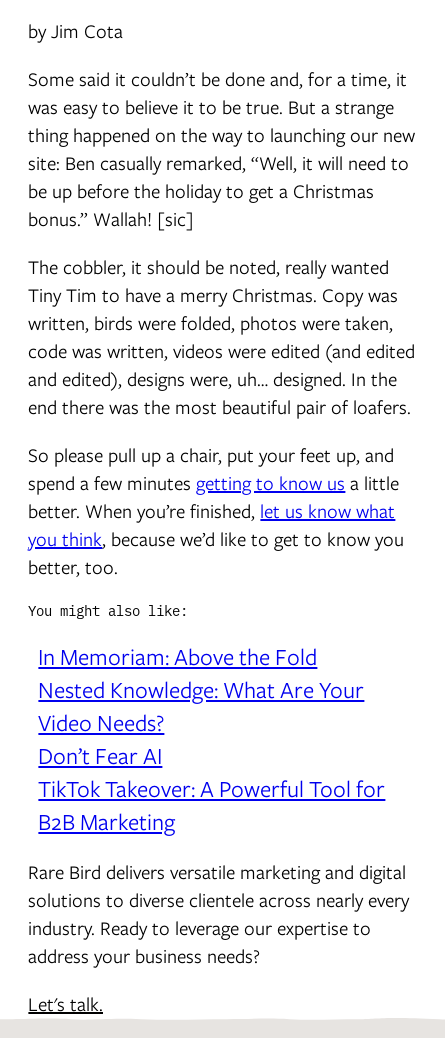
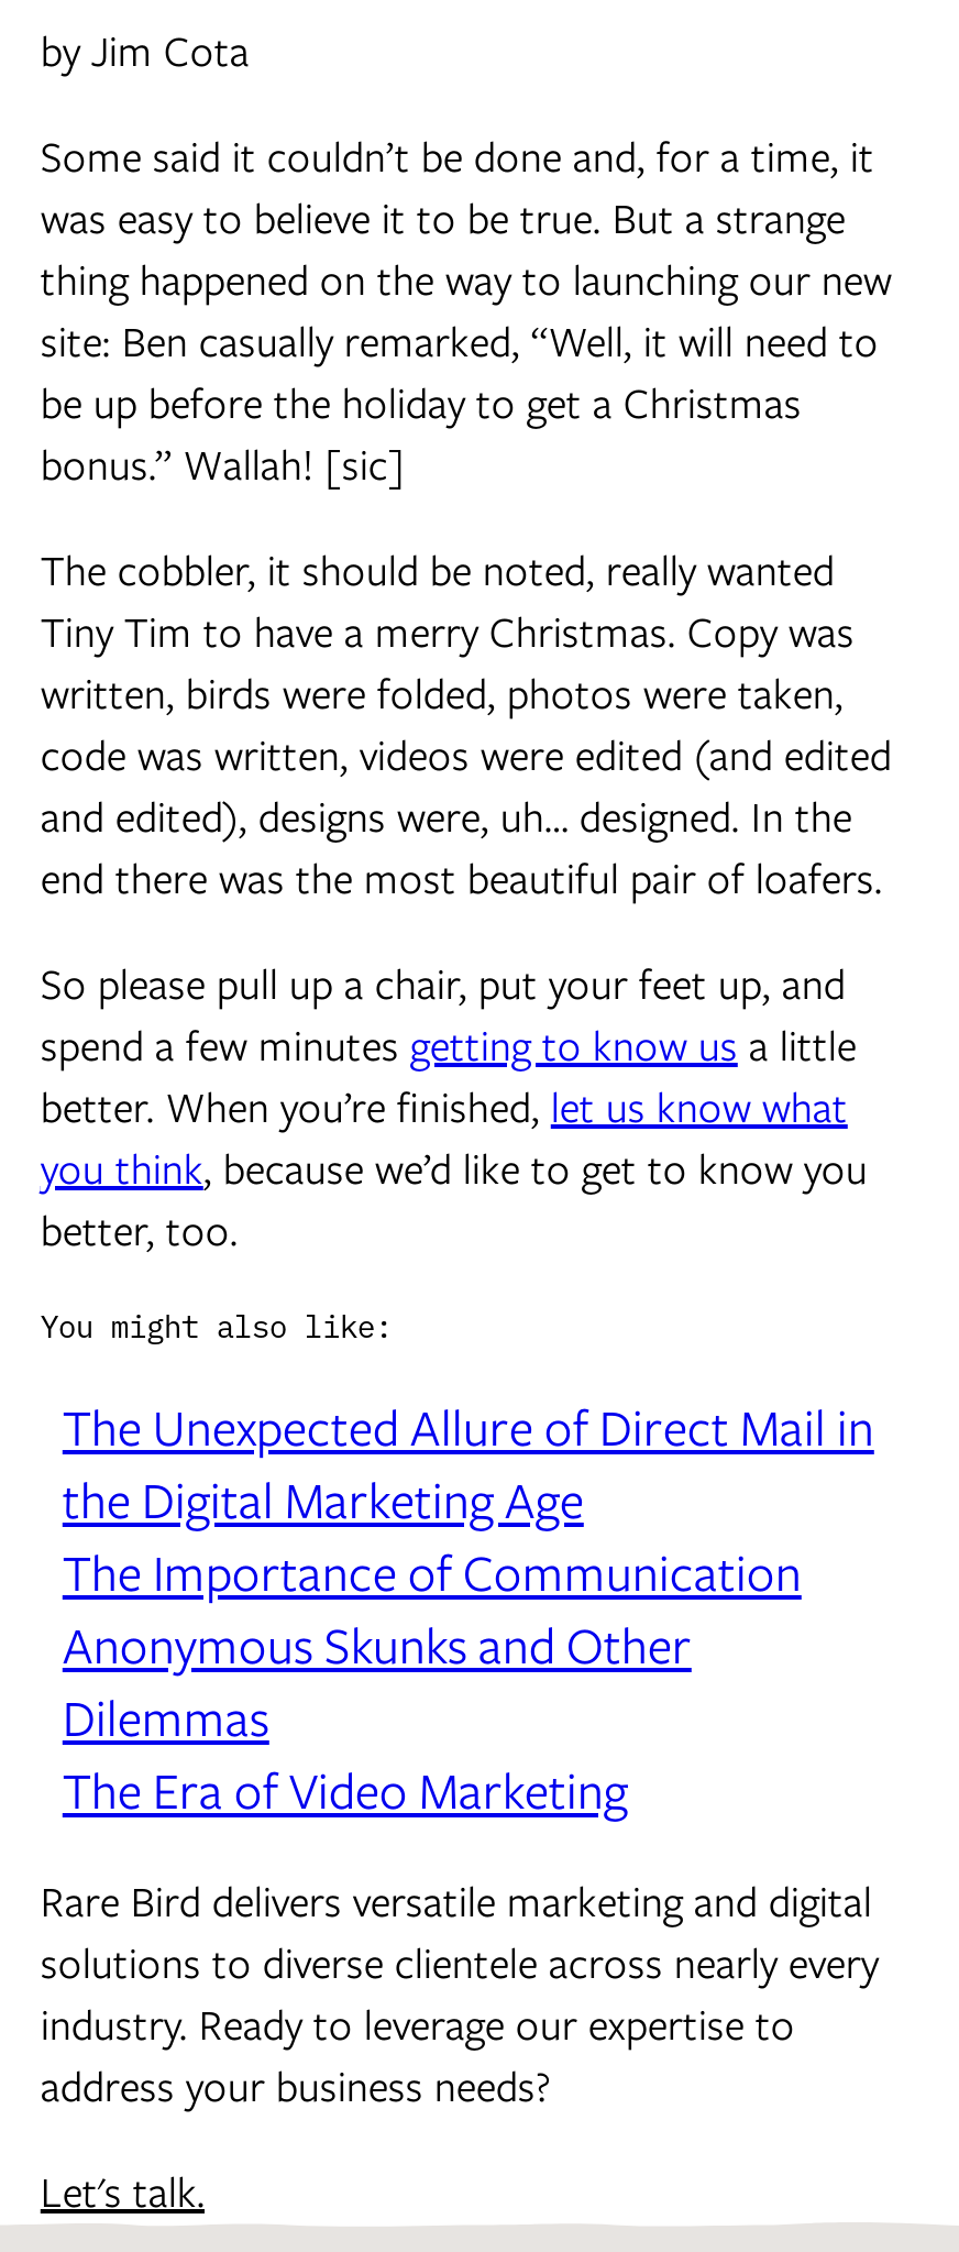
- In Memoriam: Above the Fold
- Nested Knowledge: What Are Your
- Video Needs?
- Don’t Fear AI
- TikTok Takeover: A Powerful Tool for
- B2B Marketing
+ The Unexpected Allure of Direct Mail in
+ the Digital Marketing Age
+ The Importance of Communication
+ Anonymous Skunks and Other
+ Dilemmas
+ The Era of Video Marketing
